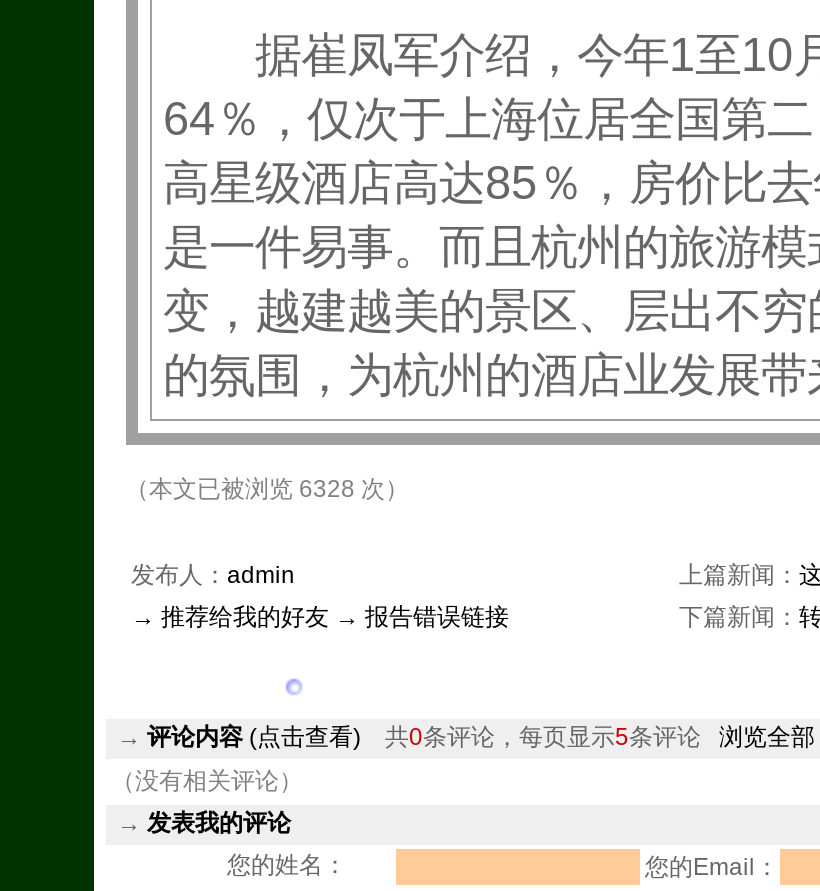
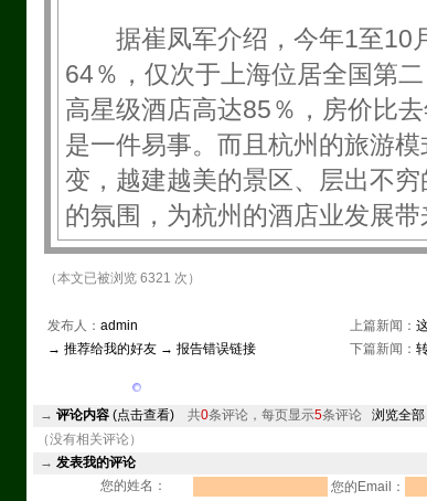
- （本文已被浏览 6328 次）
+ （本文已被浏览 6321 次）
